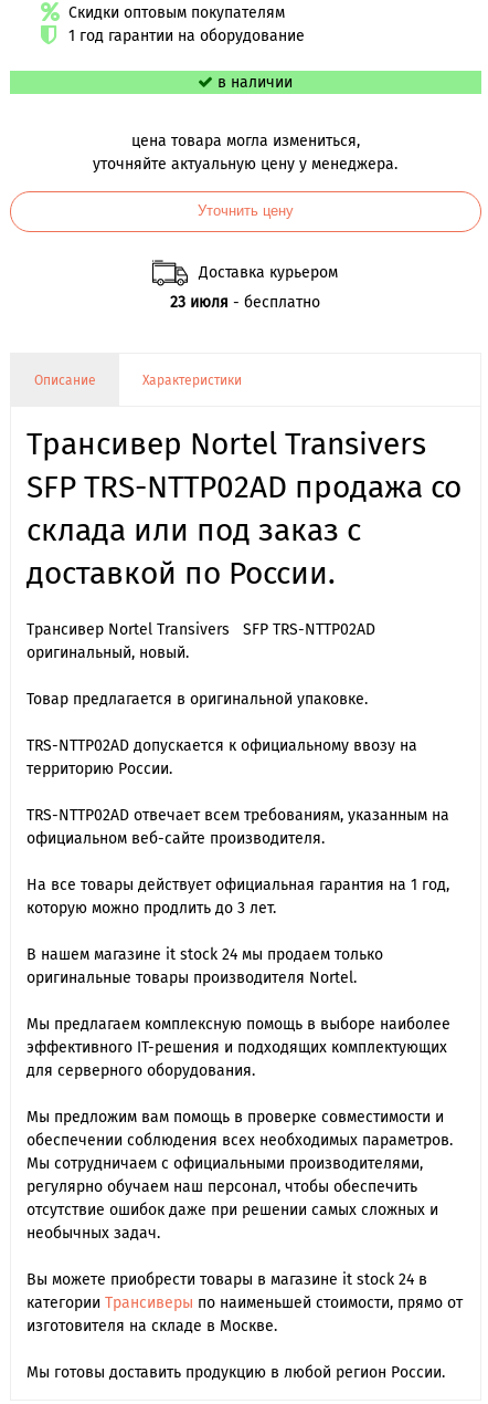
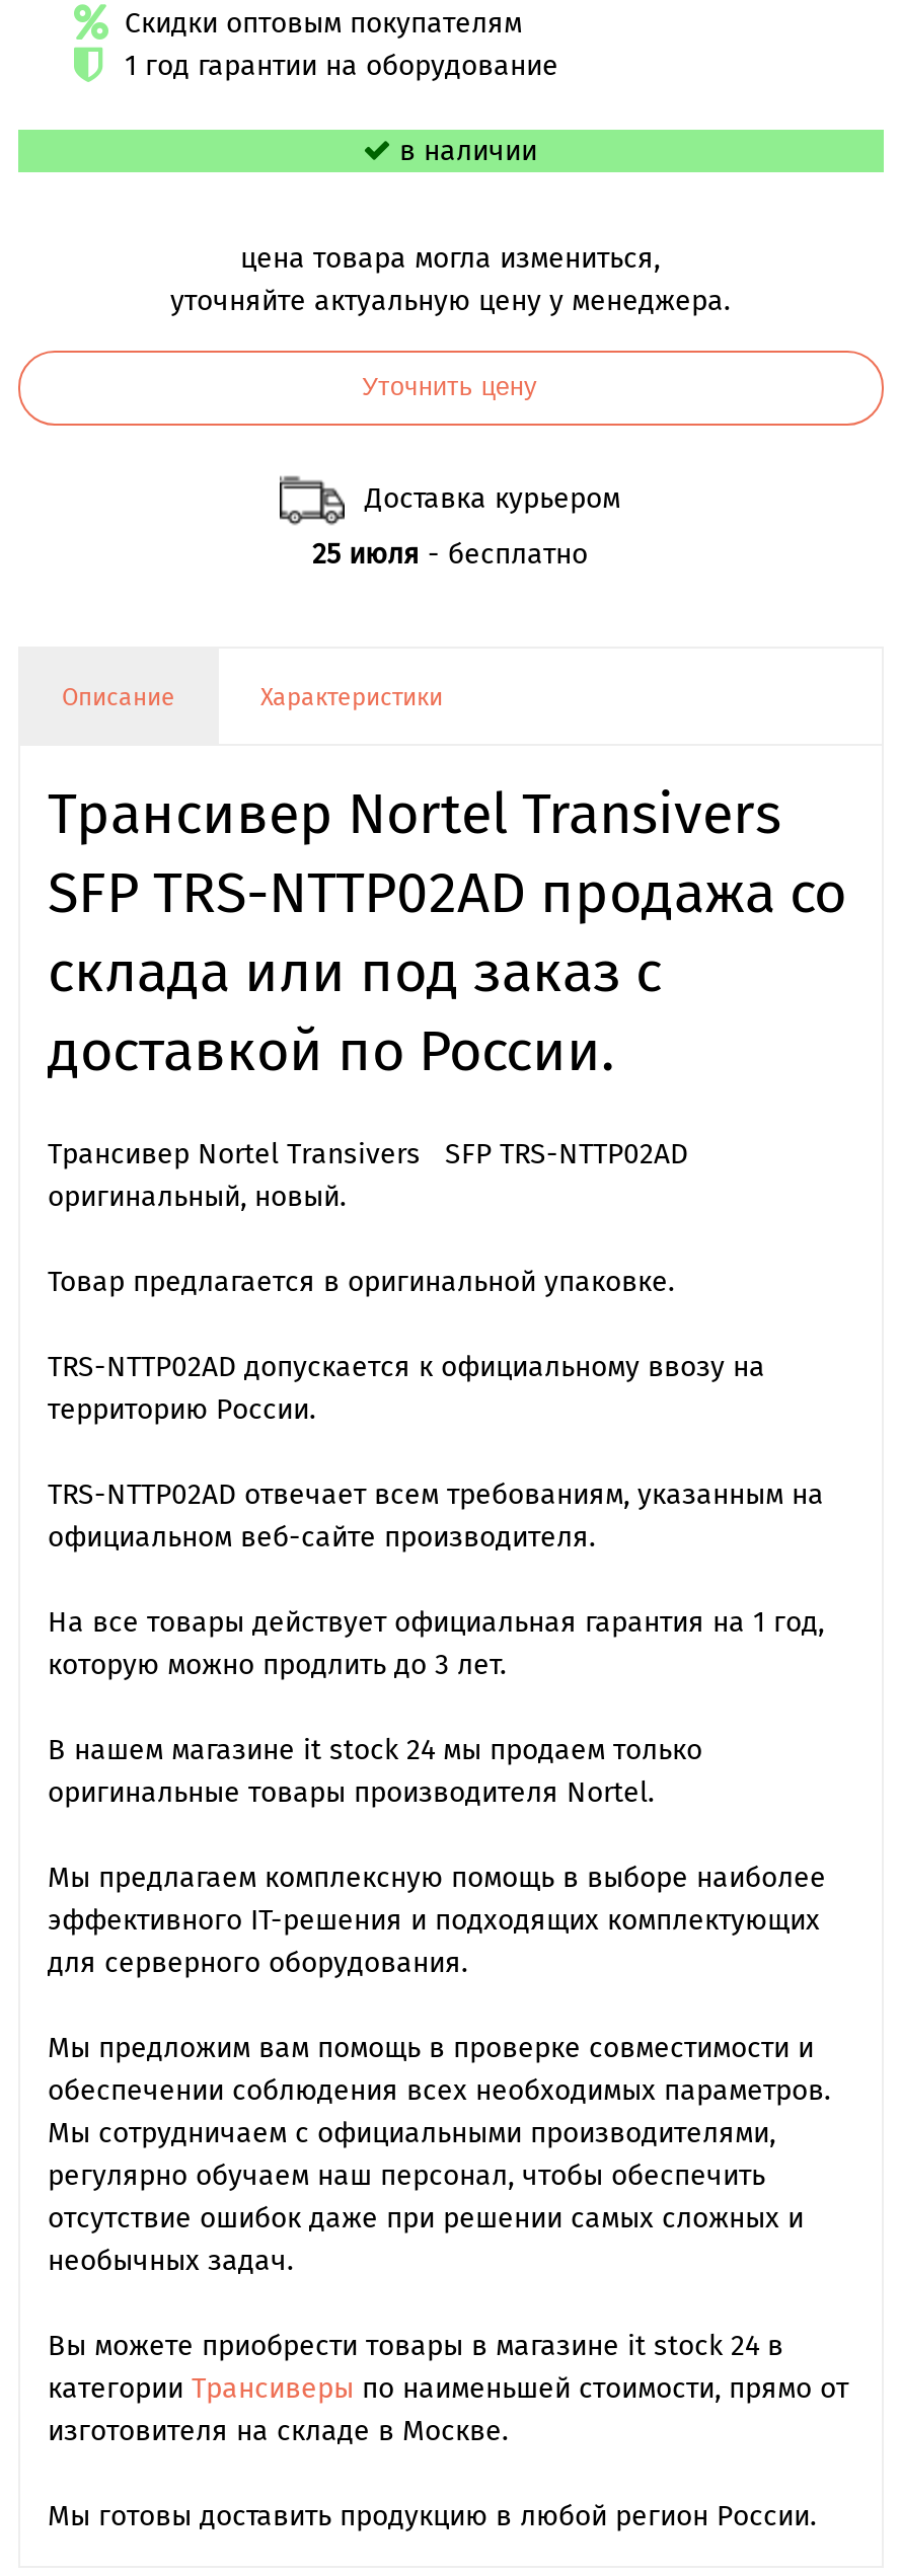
- 23 июля - бесплатно
+ 25 июля - бесплатно
